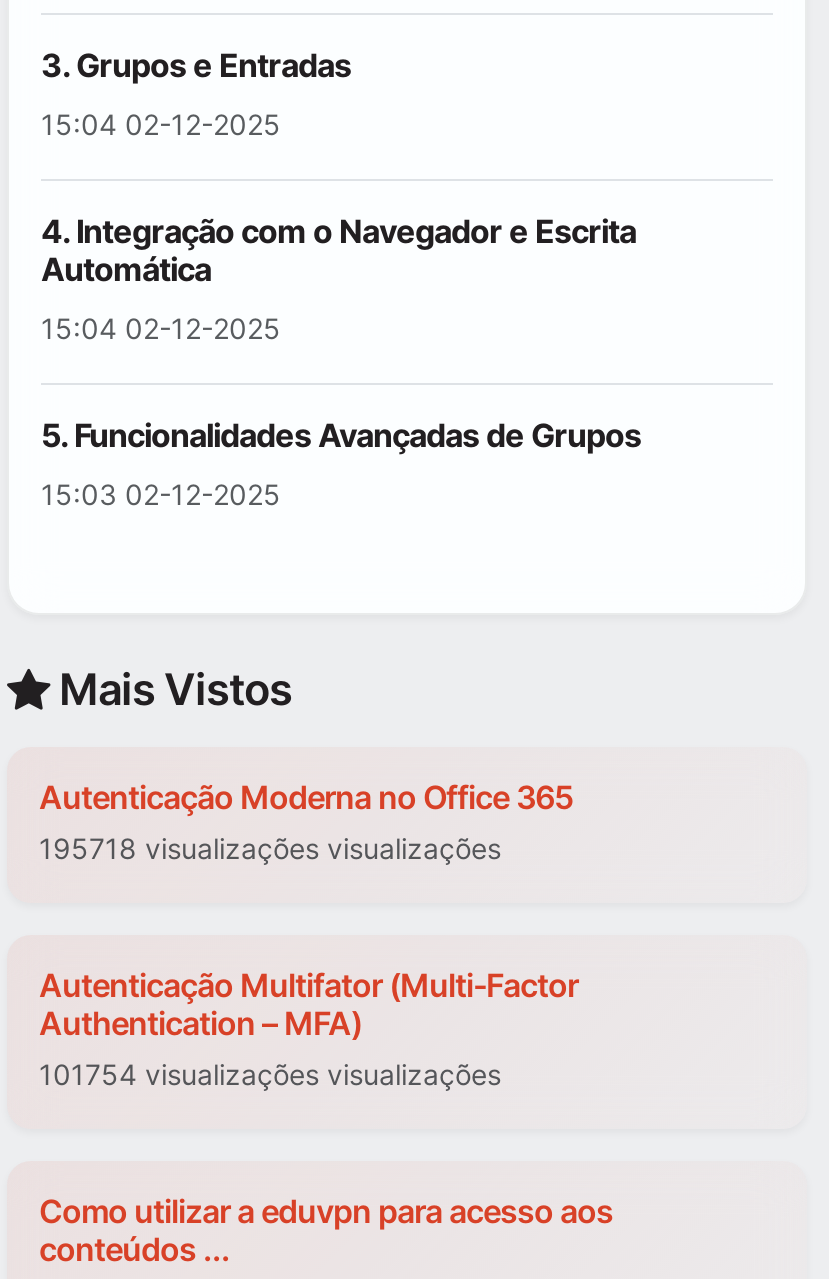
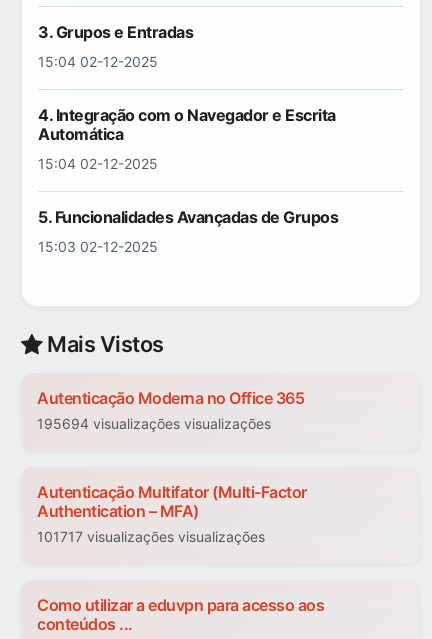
- 195718 visualizações visualizações
+ 195694 visualizações visualizações

- 101754 visualizações visualizações
+ 101717 visualizações visualizações
